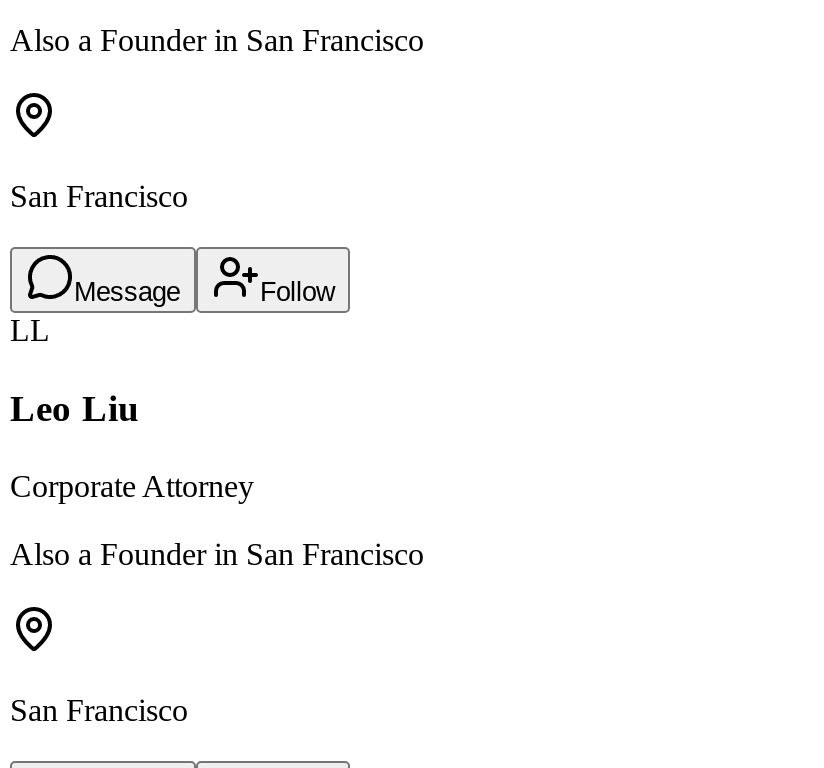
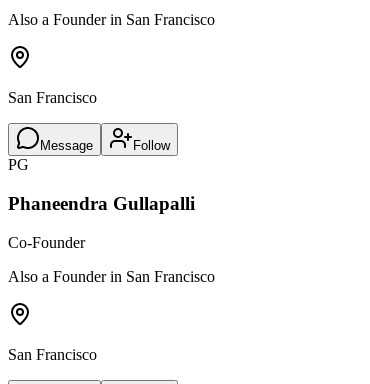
- LL
+ PG

- Leo Liu
+ Phaneendra Gullapalli

- Corporate Attorney
+ Co-Founder
